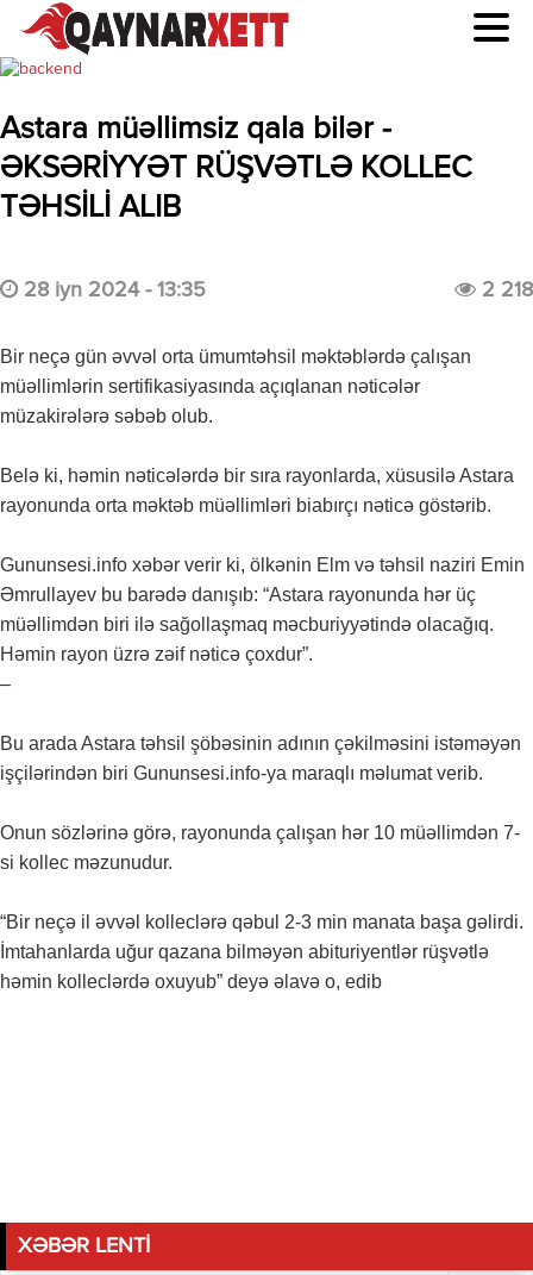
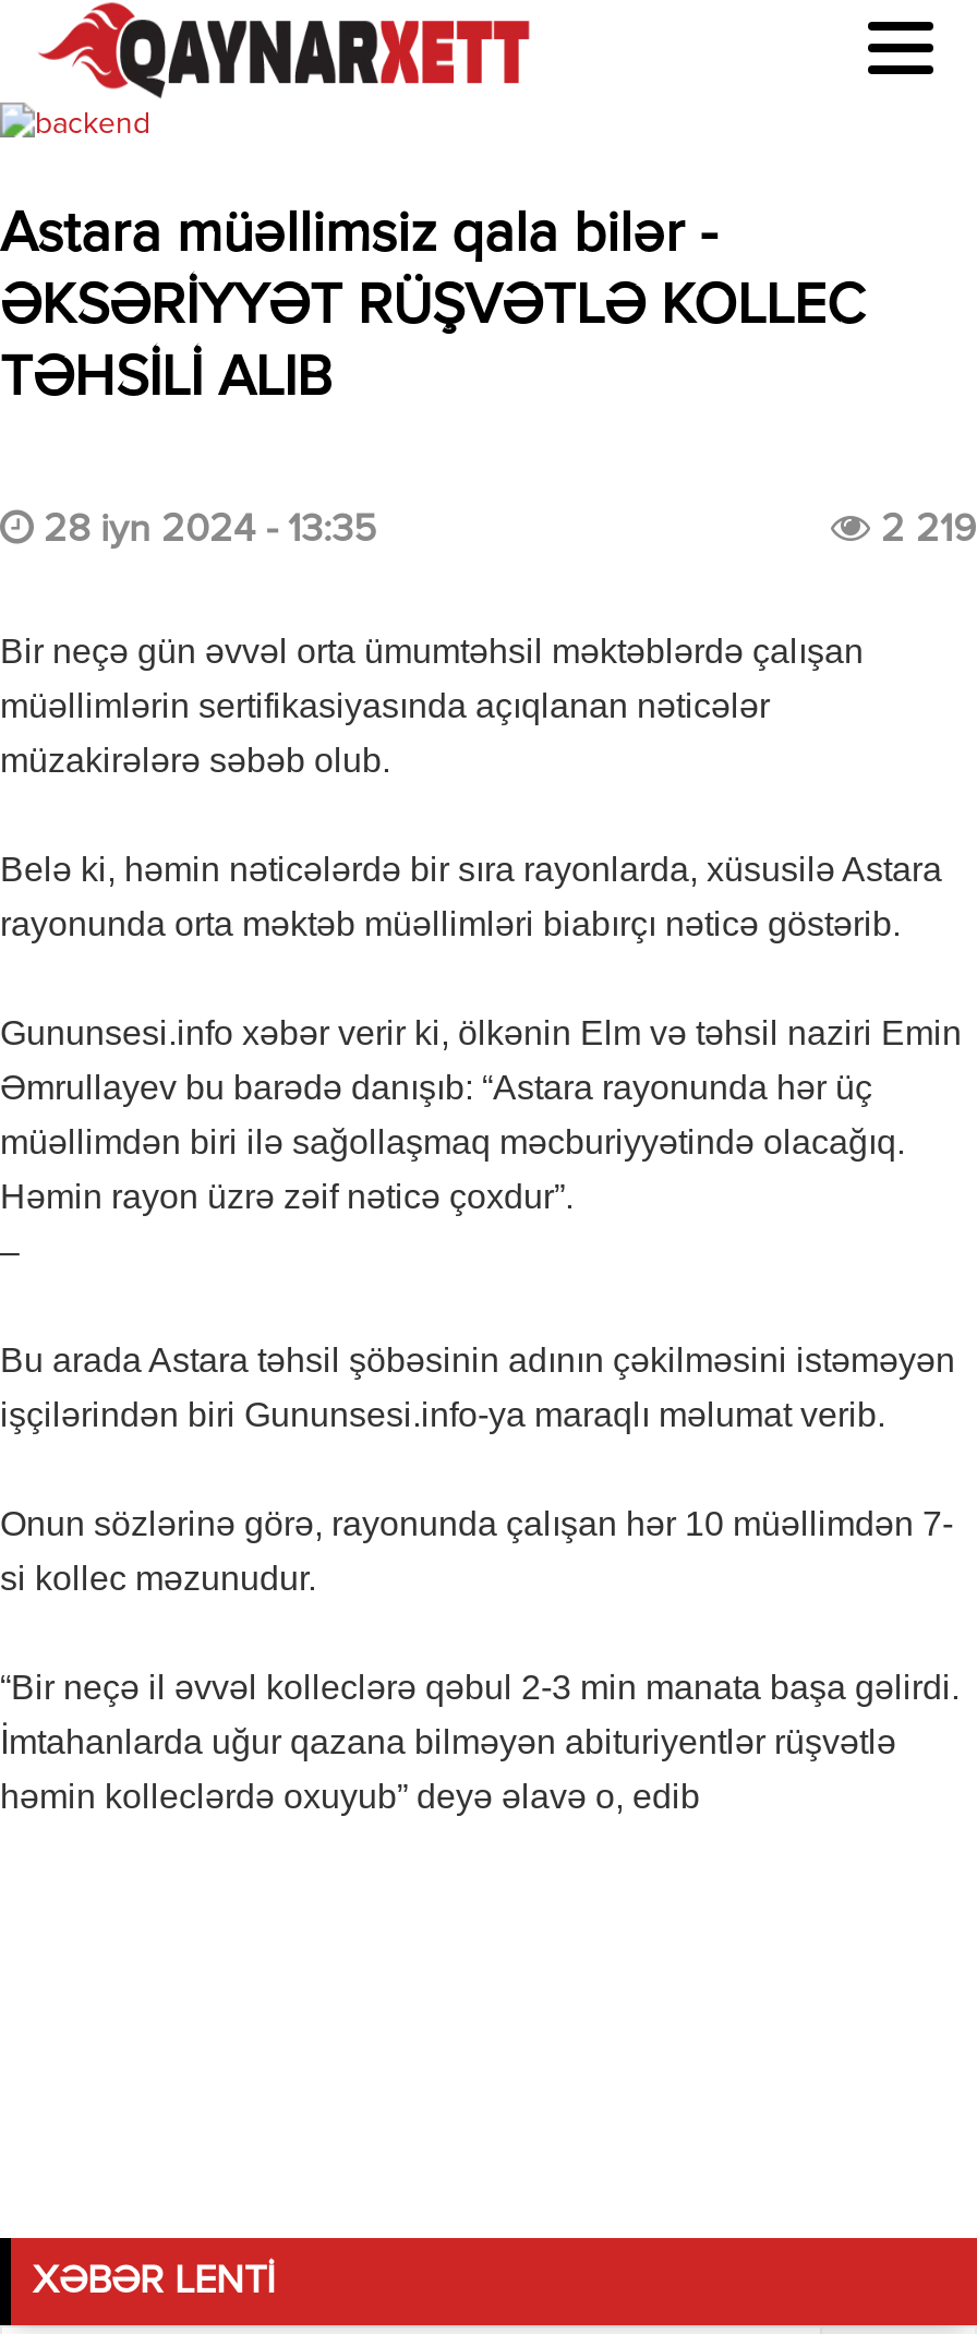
- 2 218
+ 2 219
